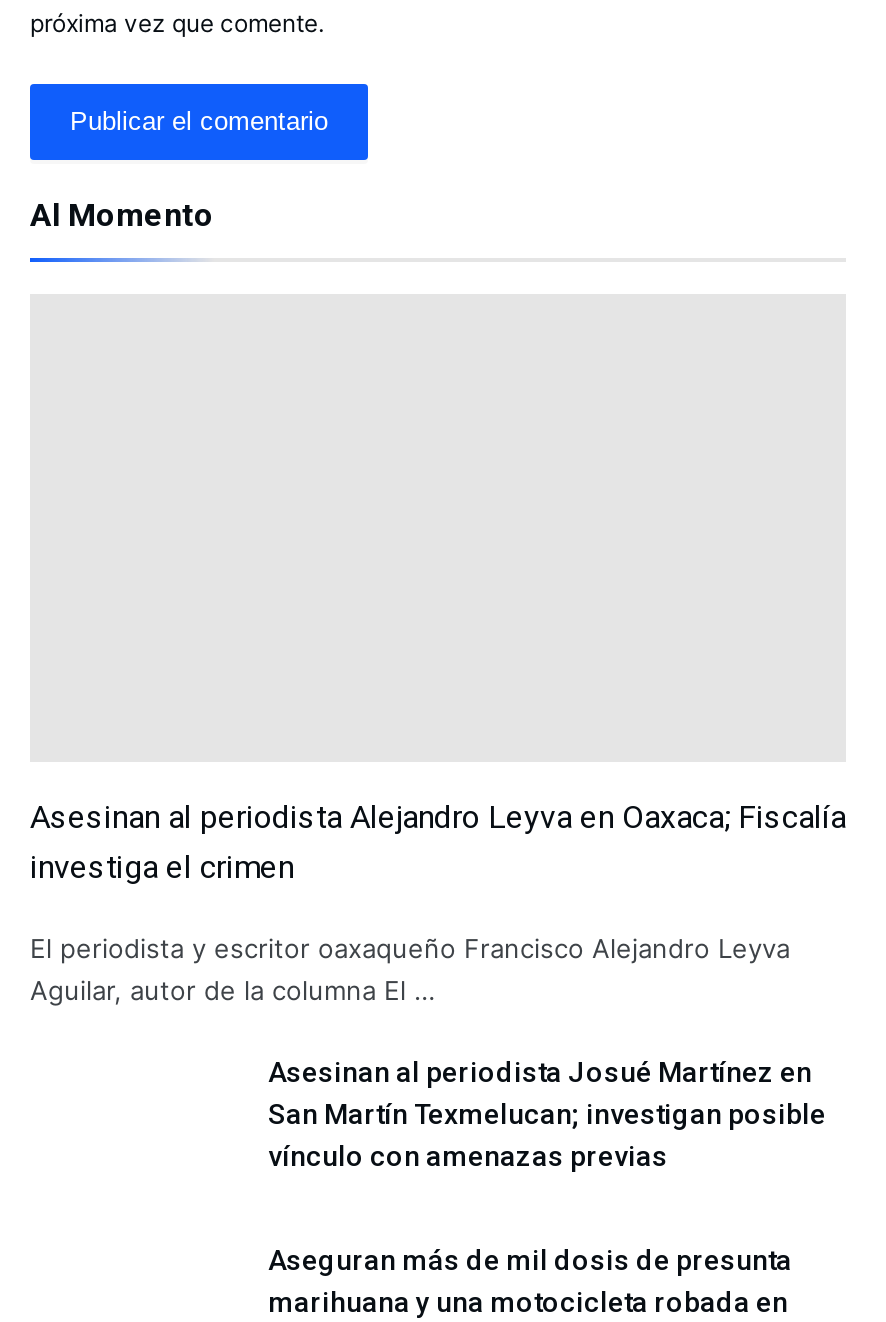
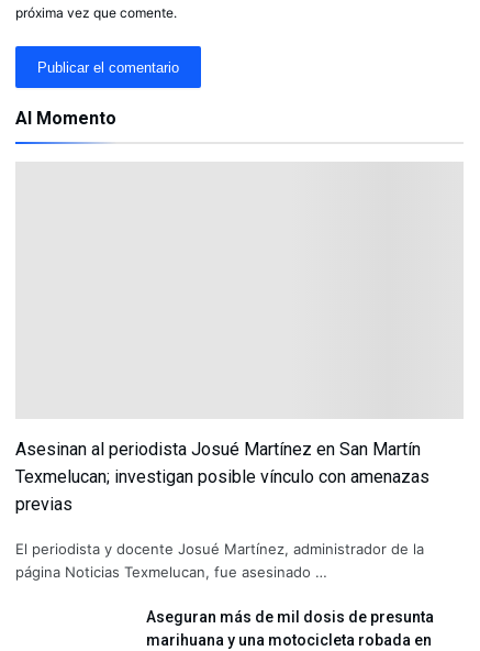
- Asesinan al periodista Alejandro Leyva en Oaxaca; Fiscalía
- investiga el crimen
- El periodista y escritor oaxaqueño Francisco Alejandro Leyva
- Aguilar, autor de la columna El …
- Asesinan al periodista Josué Martínez en
- San Martín Texmelucan; investigan posible
- vínculo con amenazas previas
+ Asesinan al periodista Josué Martínez en San Martín
+ Texmelucan; investigan posible vínculo con amenazas
+ previas
+ El periodista y docente Josué Martínez, administrador de la
+ página Noticias Texmelucan, fue asesinado …
